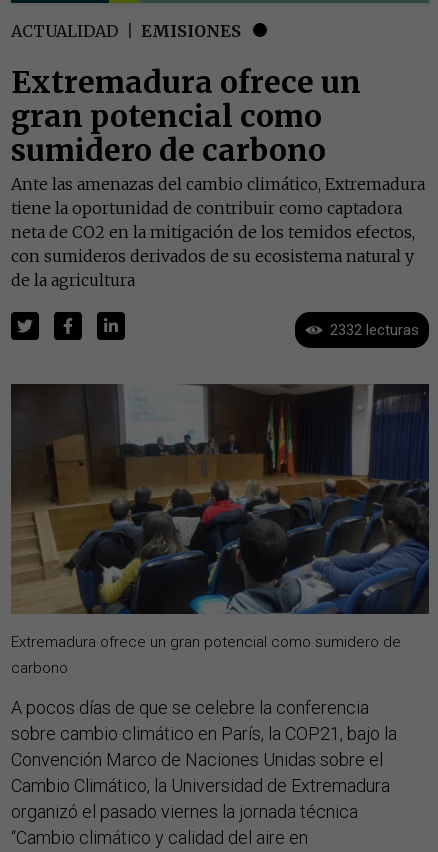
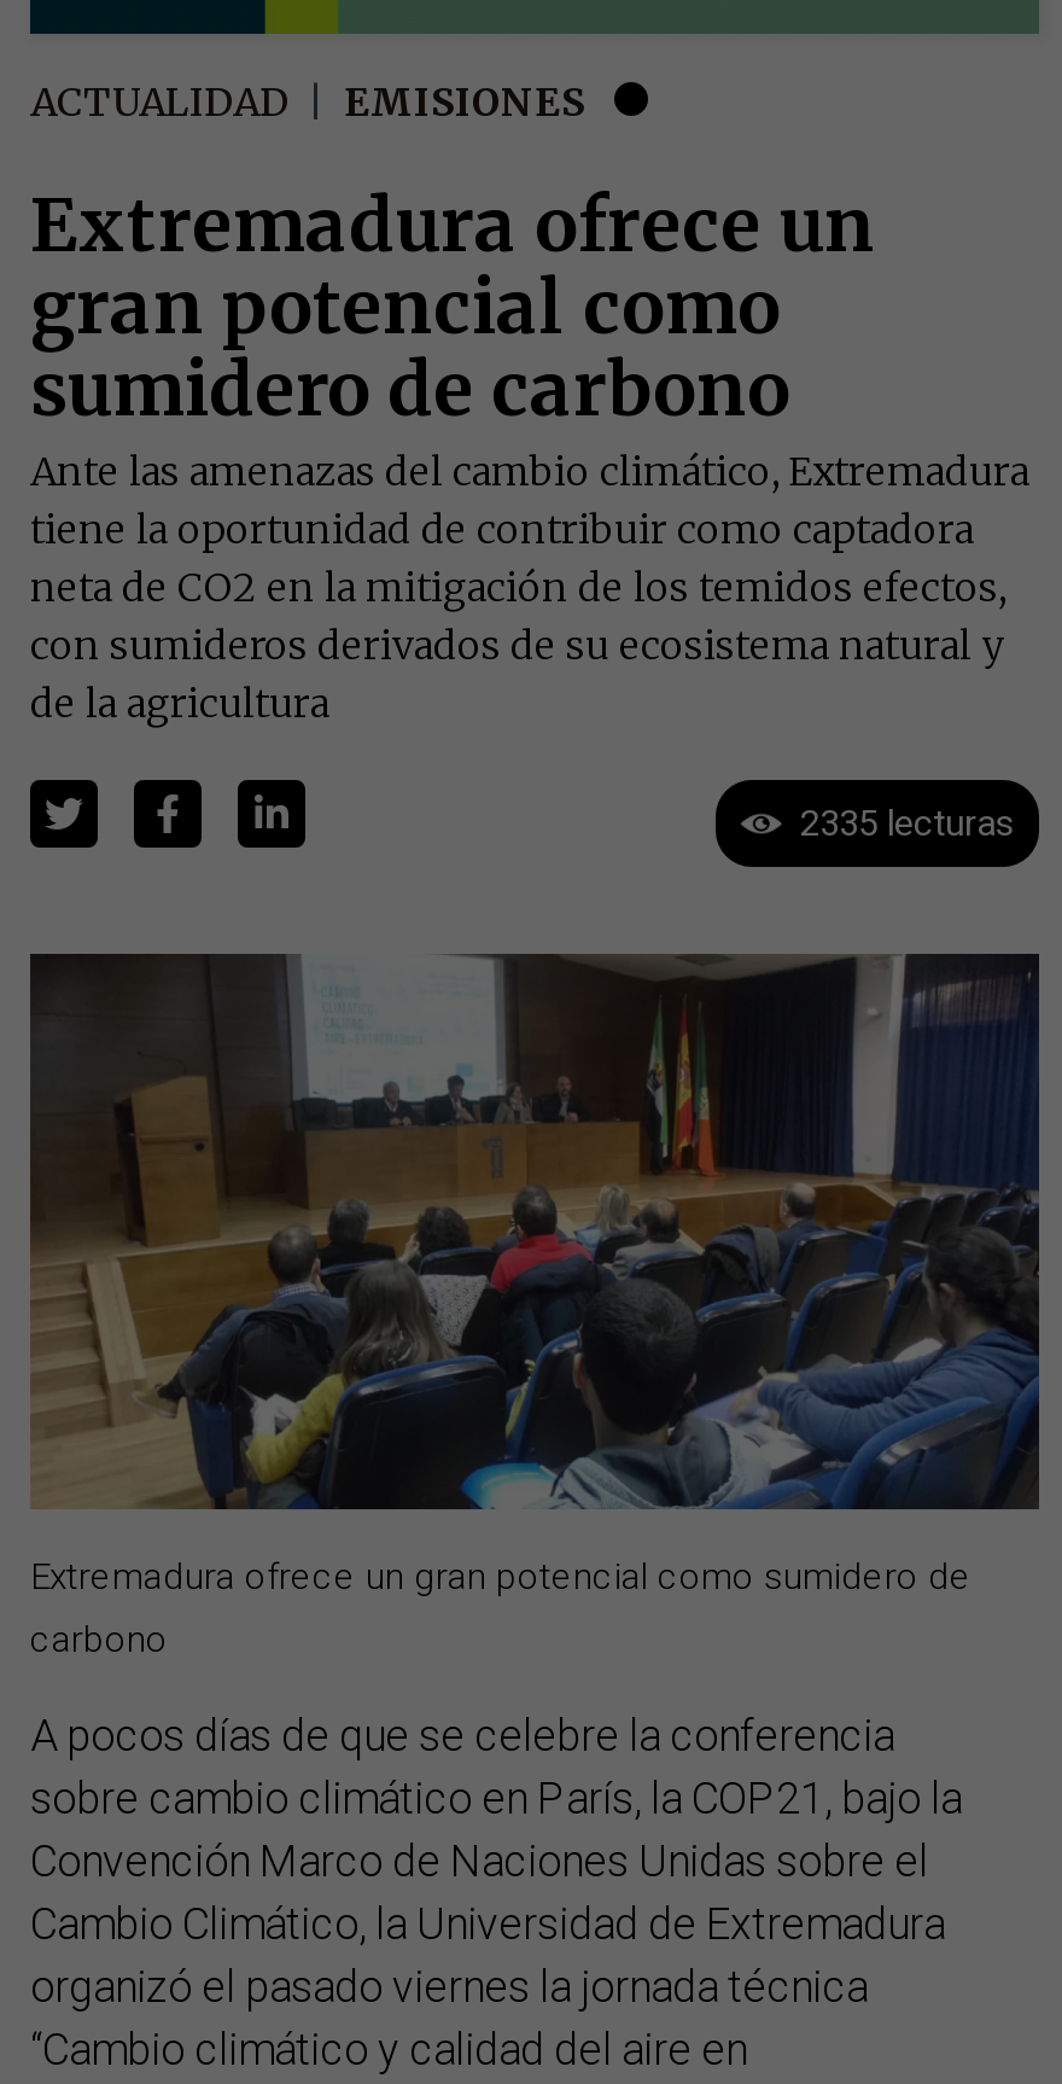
- 2332 lecturas
+ 2335 lecturas
